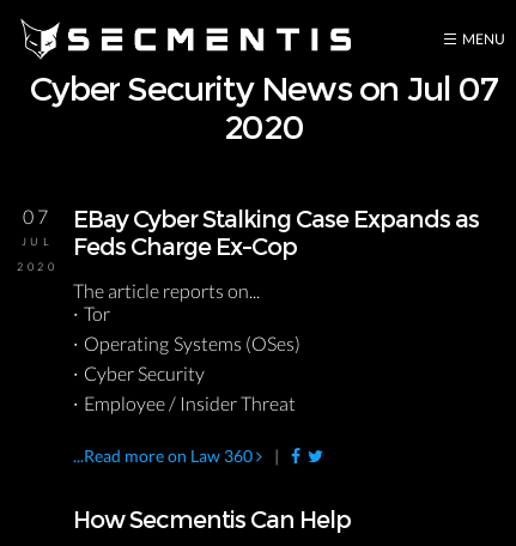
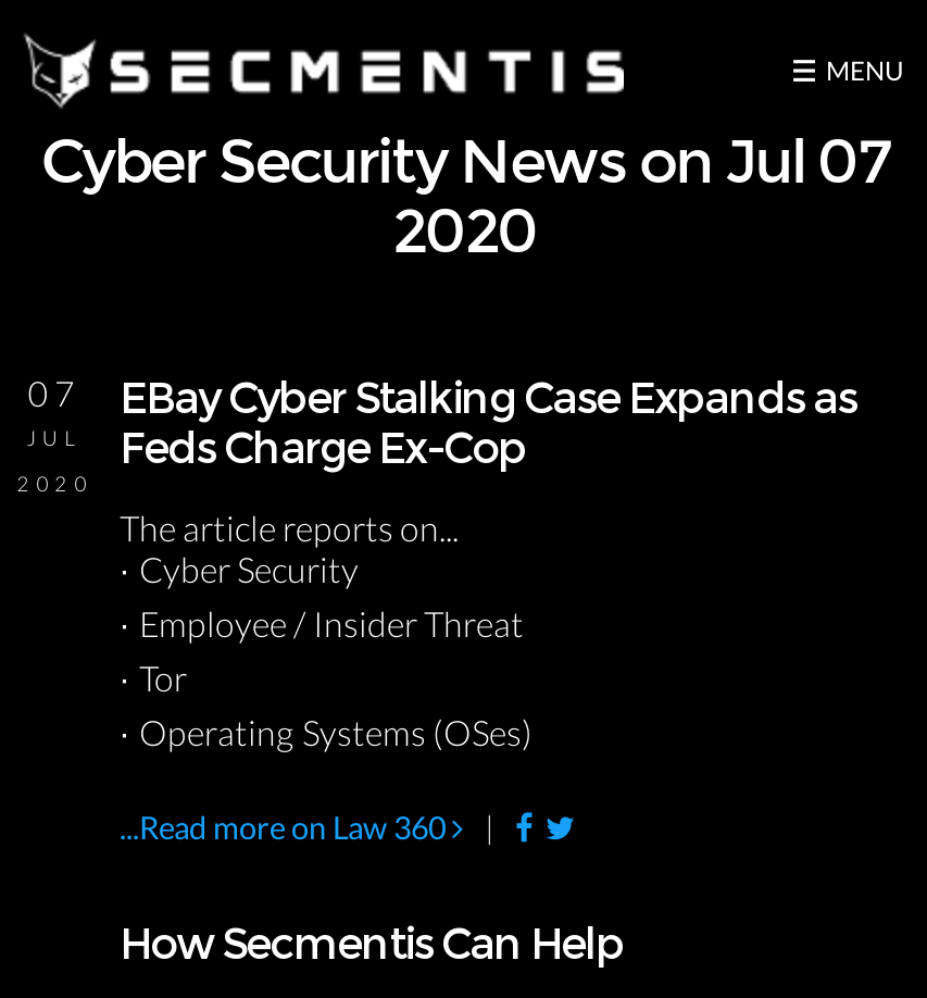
moved down: Tor | Operating Systems (OSes)

moved up: Cyber Security | Employee / Insider Threat
